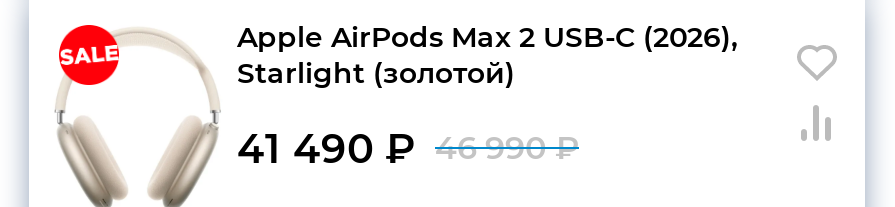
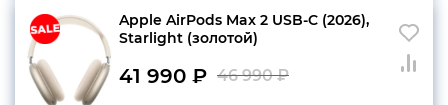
- 41 490 ₽ 46 990₽
+ 41 990 ₽ 46 990₽
